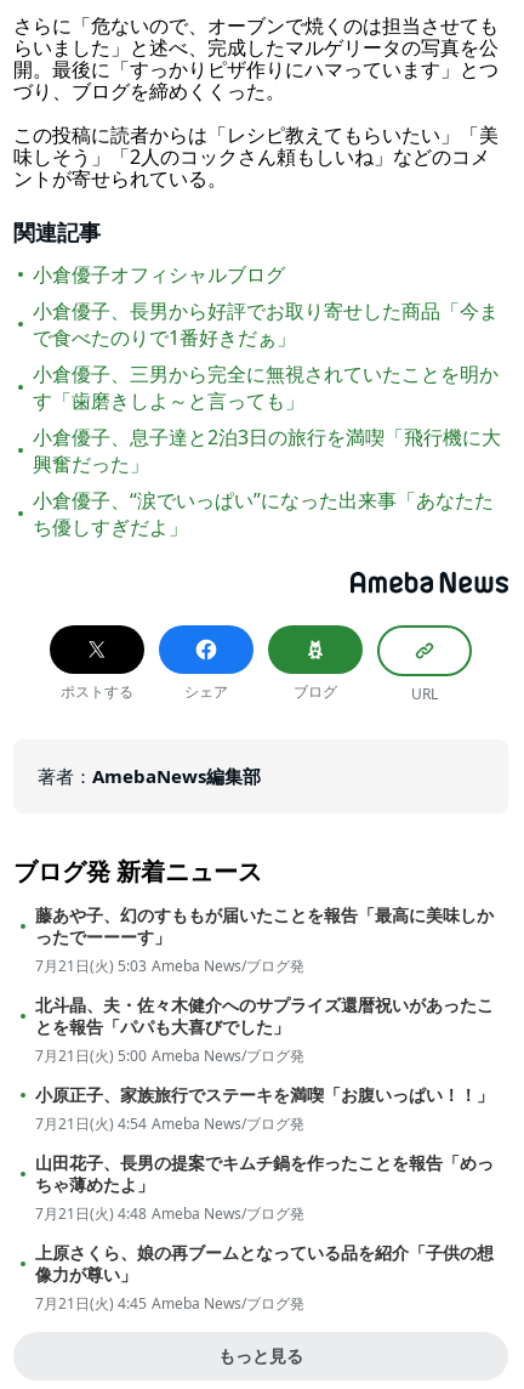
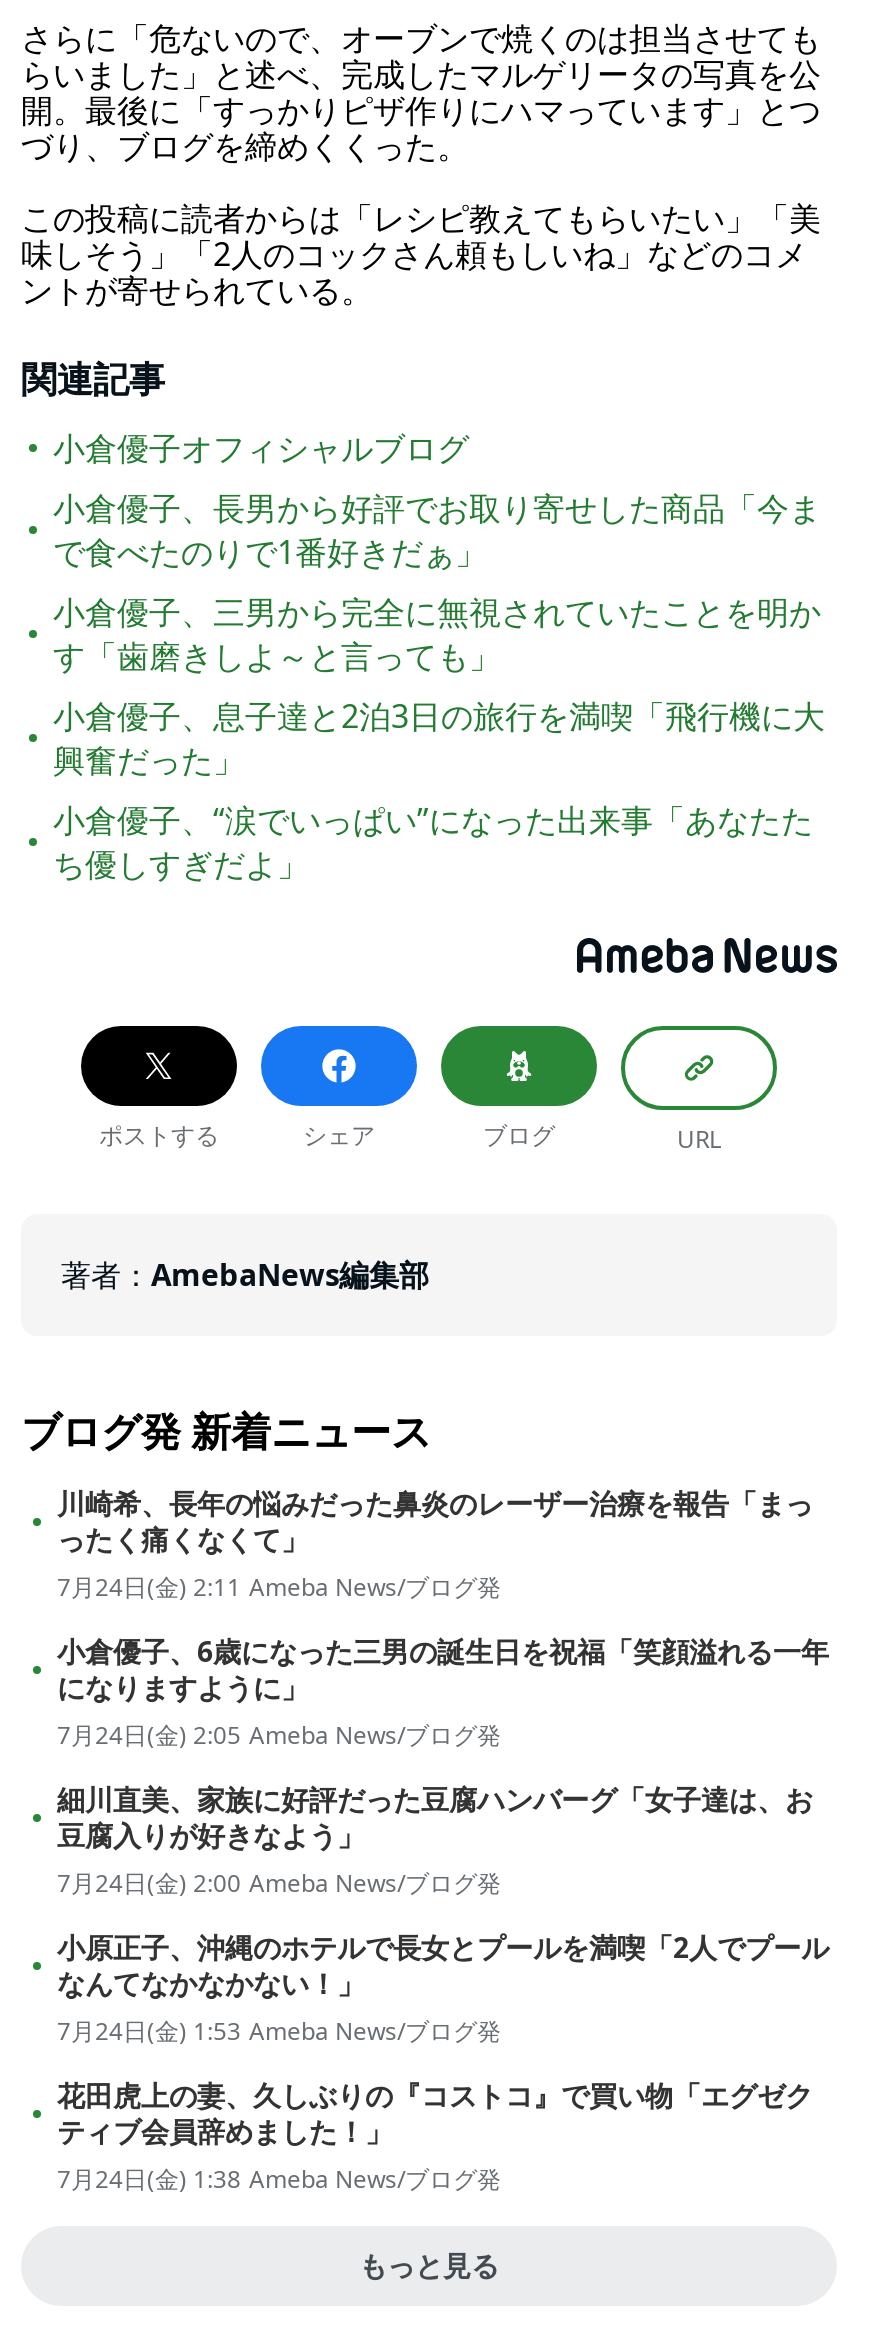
- 藤あや子、幻のすももが届いたことを報告「最高に美味しか
- ったでーーーす」
- 7月21日(火) 5:03 Ameba News/ブログ発
+ 川崎希、長年の悩みだった鼻炎のレーザー治療を報告「まっ
+ ったく痛くなくて」
+ 7月24日(金) 2:11 Ameba News/ブログ発

- 北斗晶、夫・佐々木健介へのサプライズ還暦祝いがあったこ
- とを報告「パパも大喜びでした」
- 7月21日(火) 5:00 Ameba News/ブログ発
+ 小倉優子、6歳になった三男の誕生日を祝福「笑顔溢れる一年
+ になりますように」
+ 7月24日(金) 2:05 Ameba News/ブログ発

- 小原正子、家族旅行でステーキを満喫「お腹いっぱい！！」
- 7月21日(火) 4:54 Ameba News/ブログ発
+ 細川直美、家族に好評だった豆腐ハンバーグ「女子達は、お
+ 豆腐入りが好きなよう」
+ 7月24日(金) 2:00 Ameba News/ブログ発

- 山田花子、長男の提案でキムチ鍋を作ったことを報告「めっ
- ちゃ薄めたよ」
- 7月21日(火) 4:48 Ameba News/ブログ発
+ 小原正子、沖縄のホテルで長女とプールを満喫「2人でプール
+ なんてなかなかない！」
+ 7月24日(金) 1:53 Ameba News/ブログ発

- 上原さくら、娘の再ブームとなっている品を紹介「子供の想
- 像力が尊い」
- 7月21日(火) 4:45 Ameba News/ブログ発
+ 花田虎上の妻、久しぶりの『コストコ』で買い物「エグゼク
+ ティブ会員辞めました！」
+ 7月24日(金) 1:38 Ameba News/ブログ発
